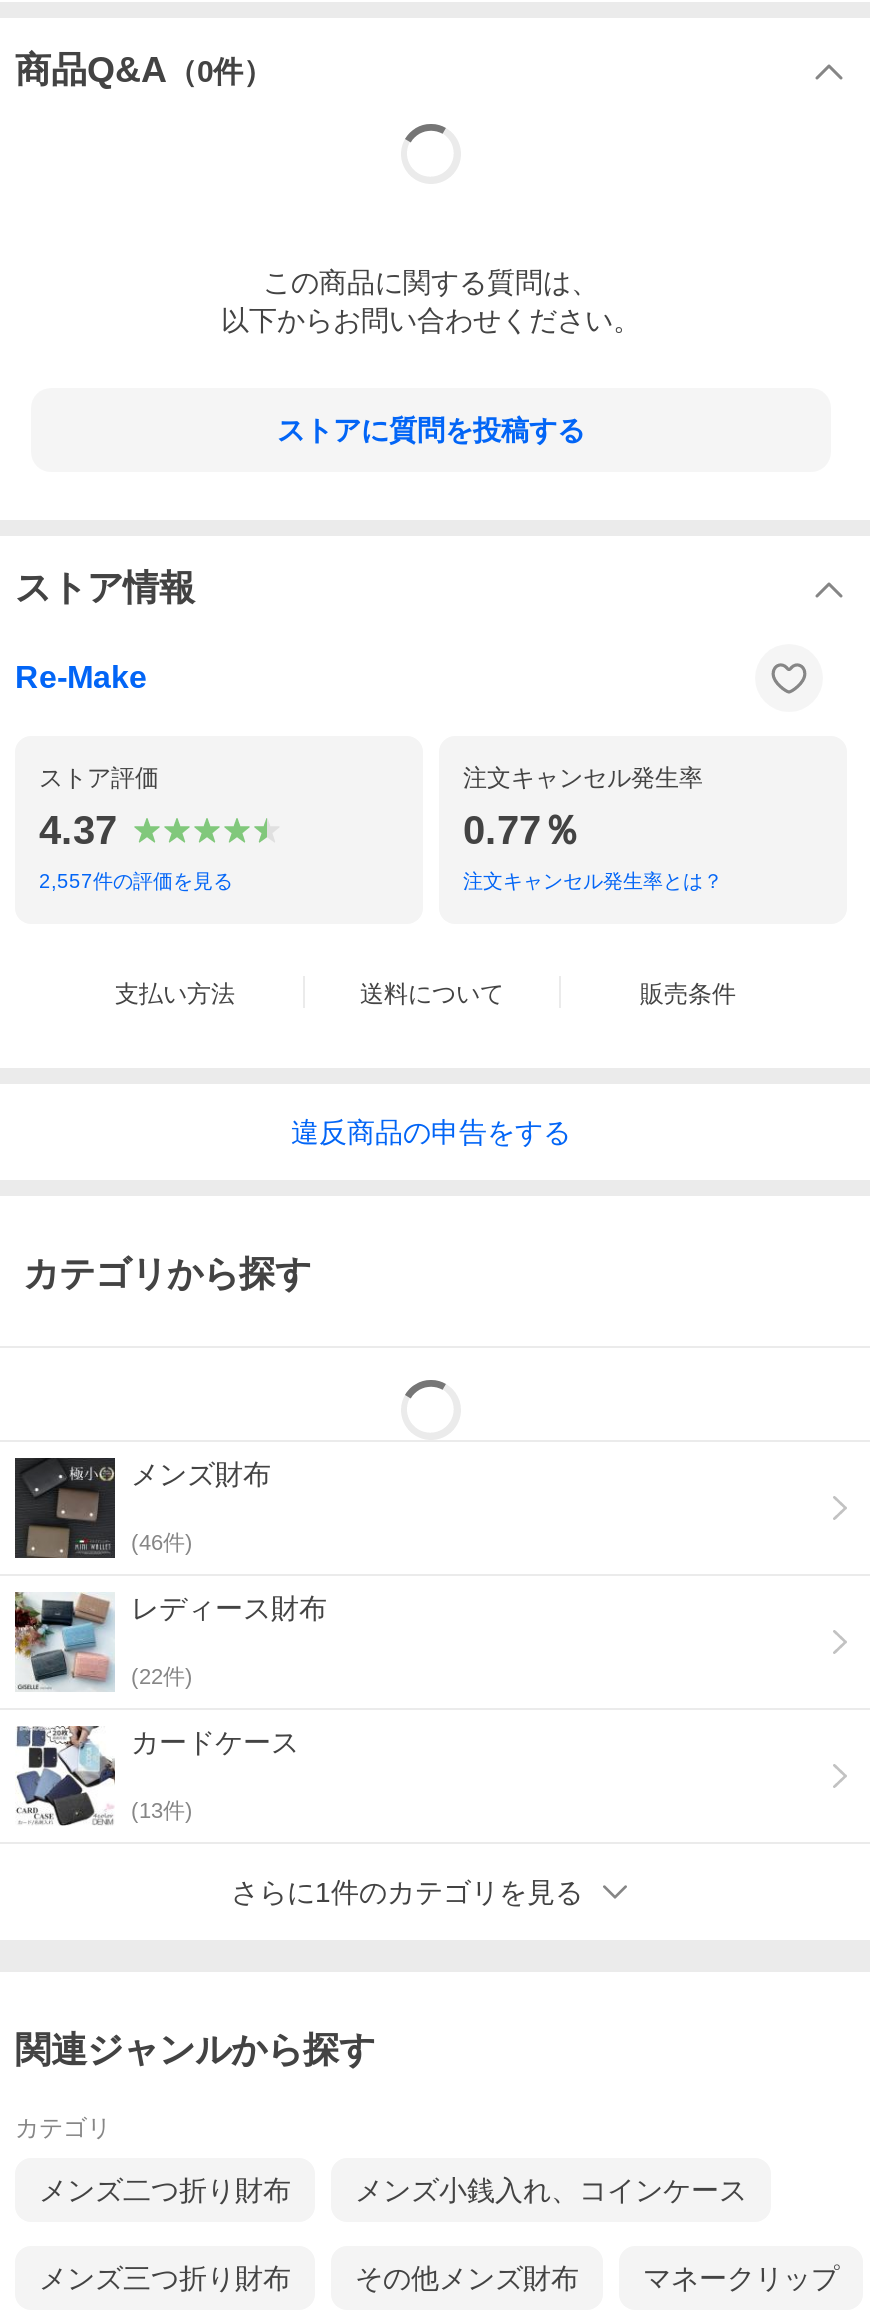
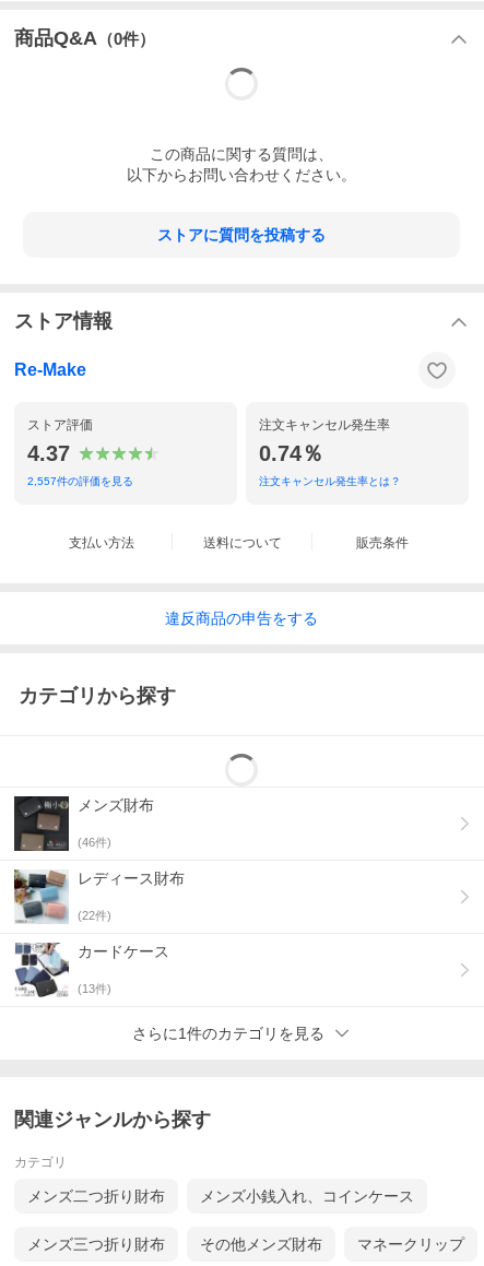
- 0.77％
+ 0.74％
